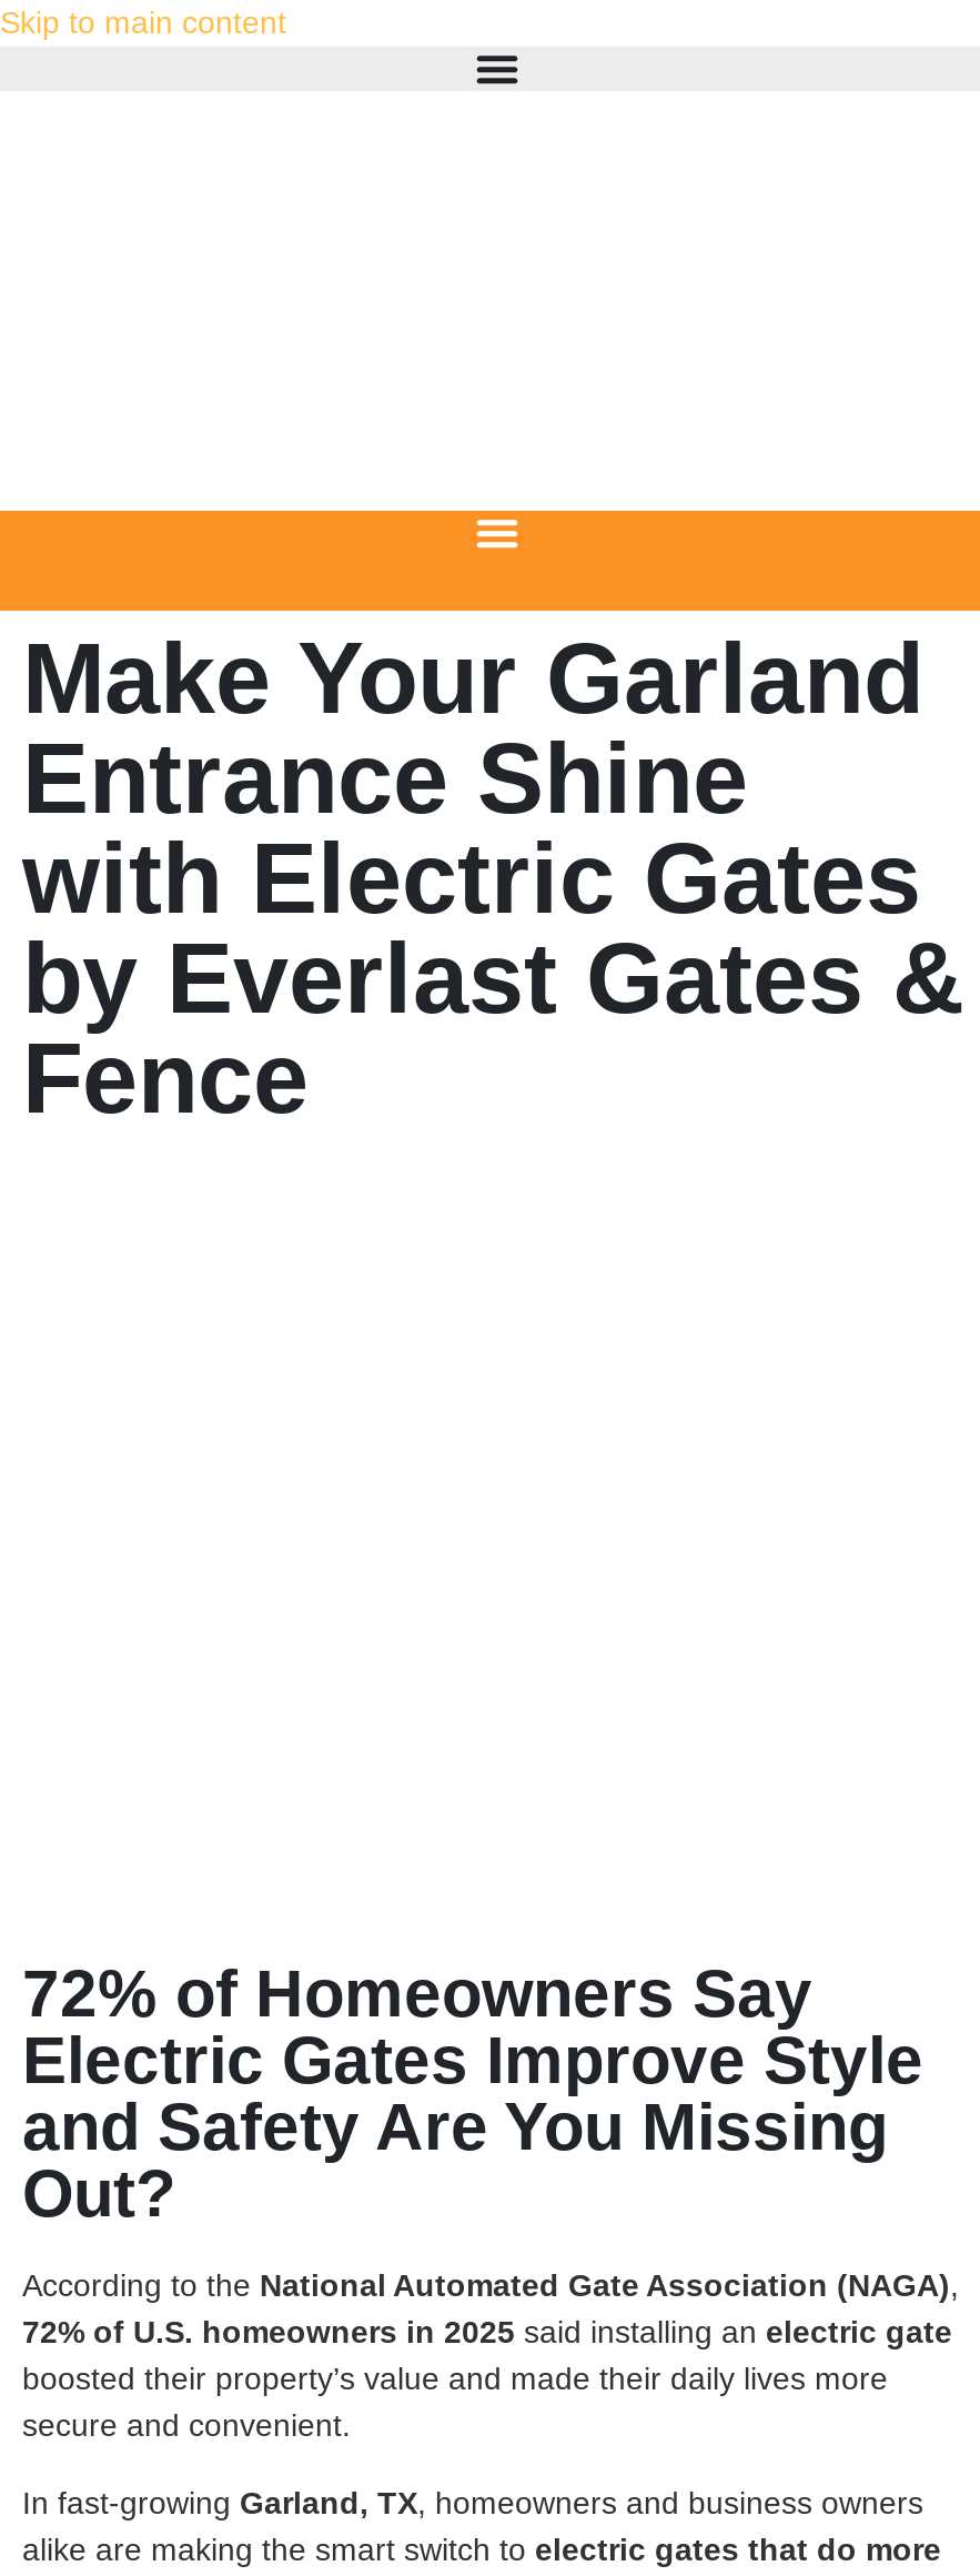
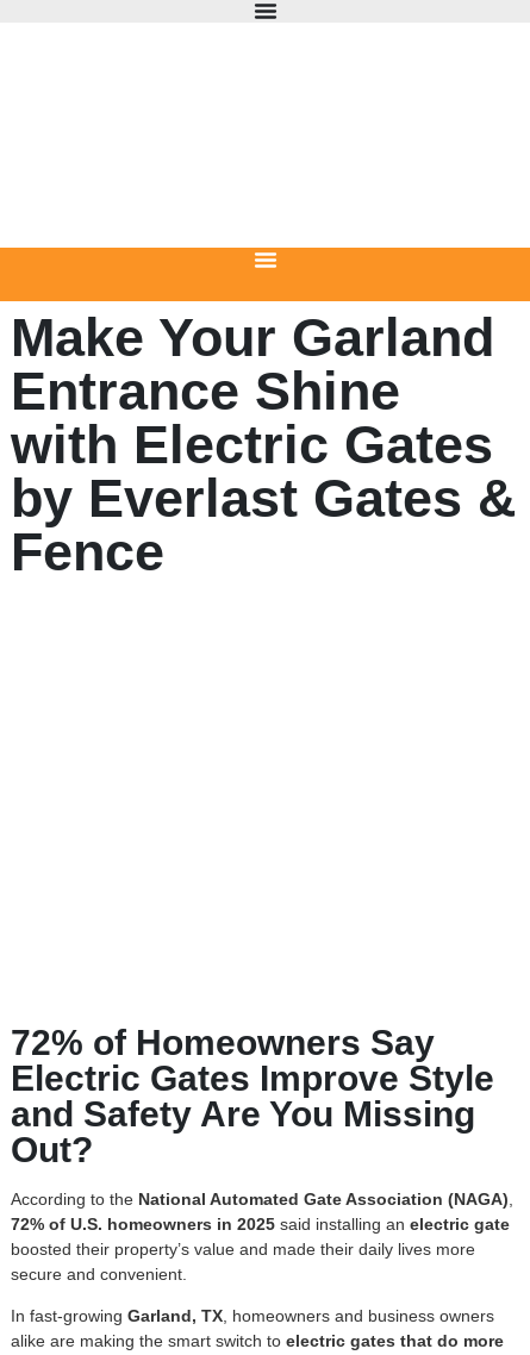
- Skip to main content
